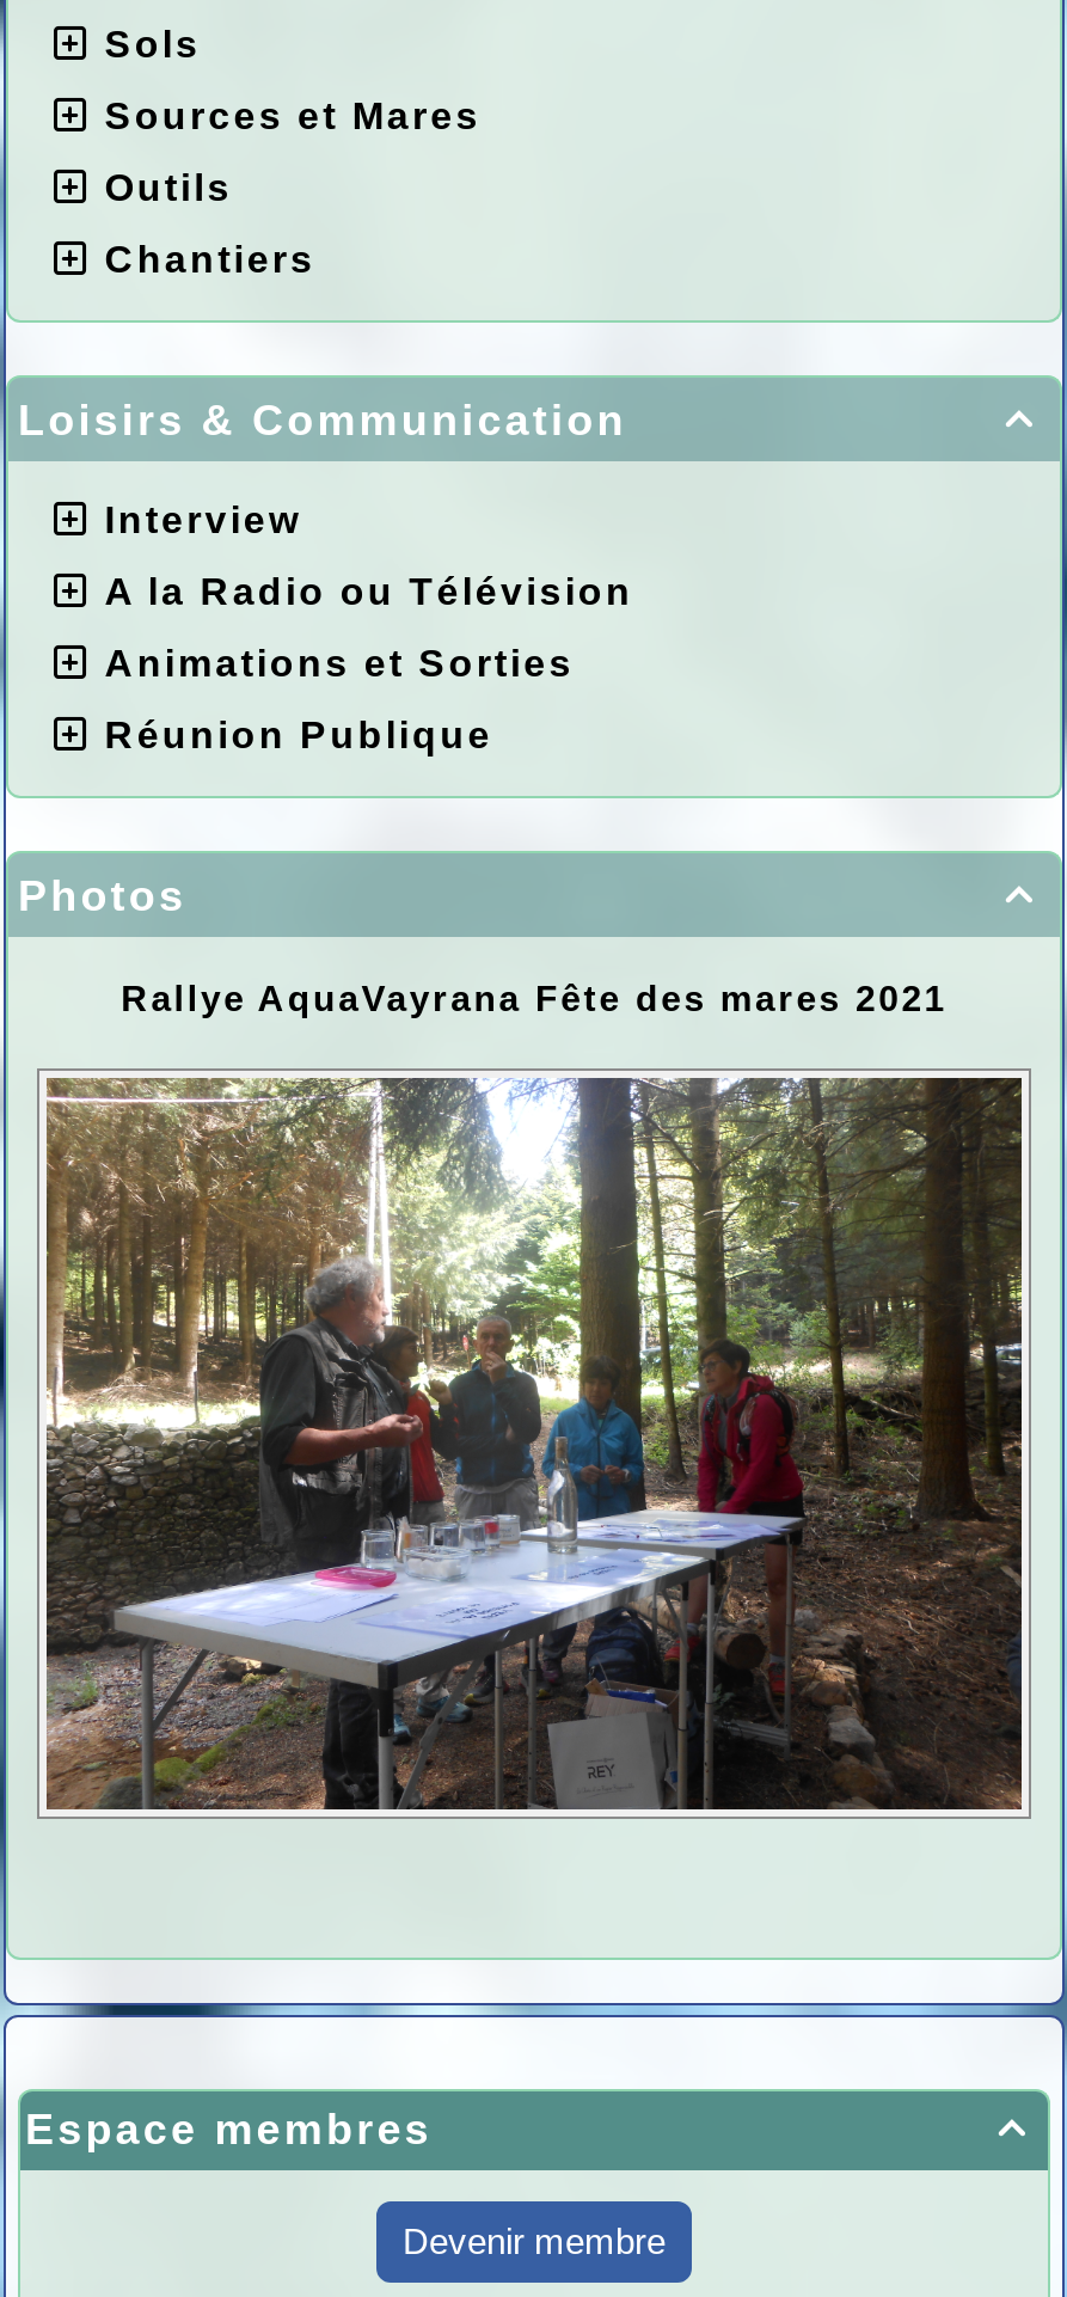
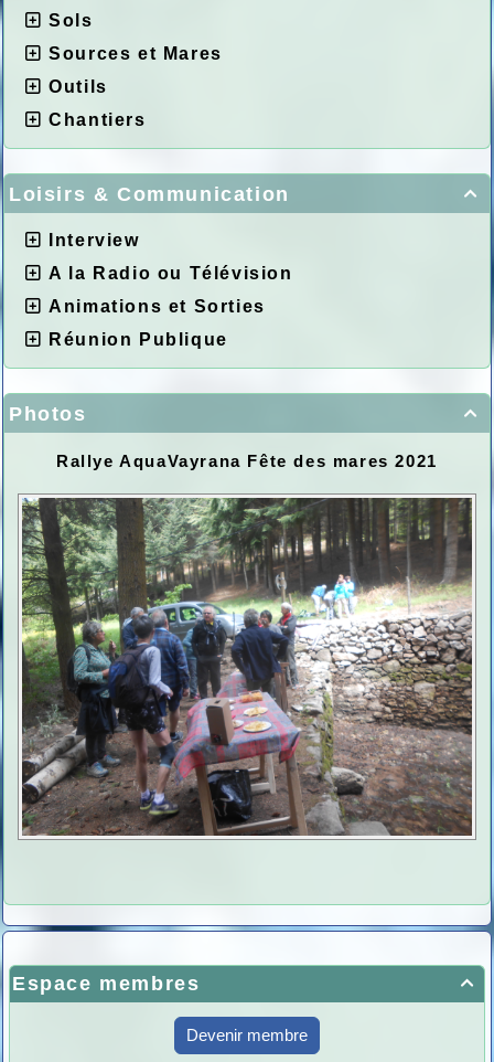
- [image]
+ [image]
